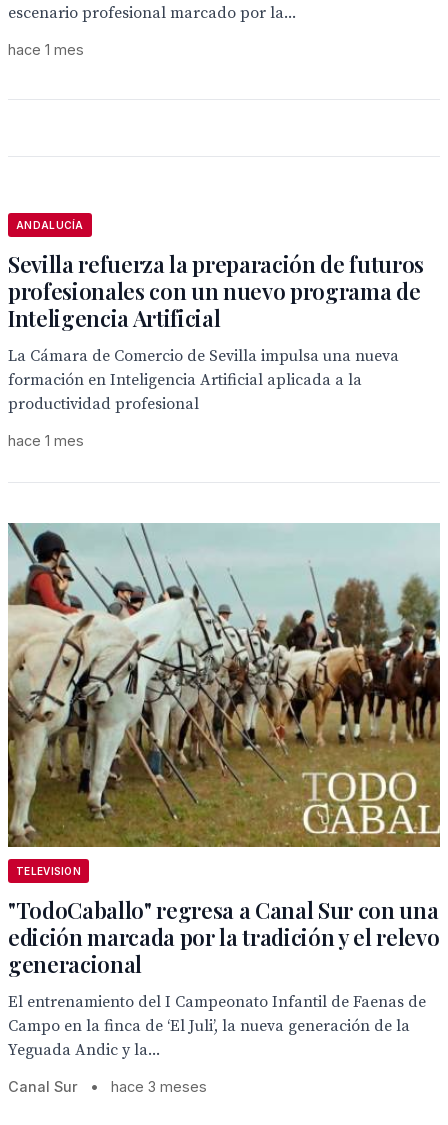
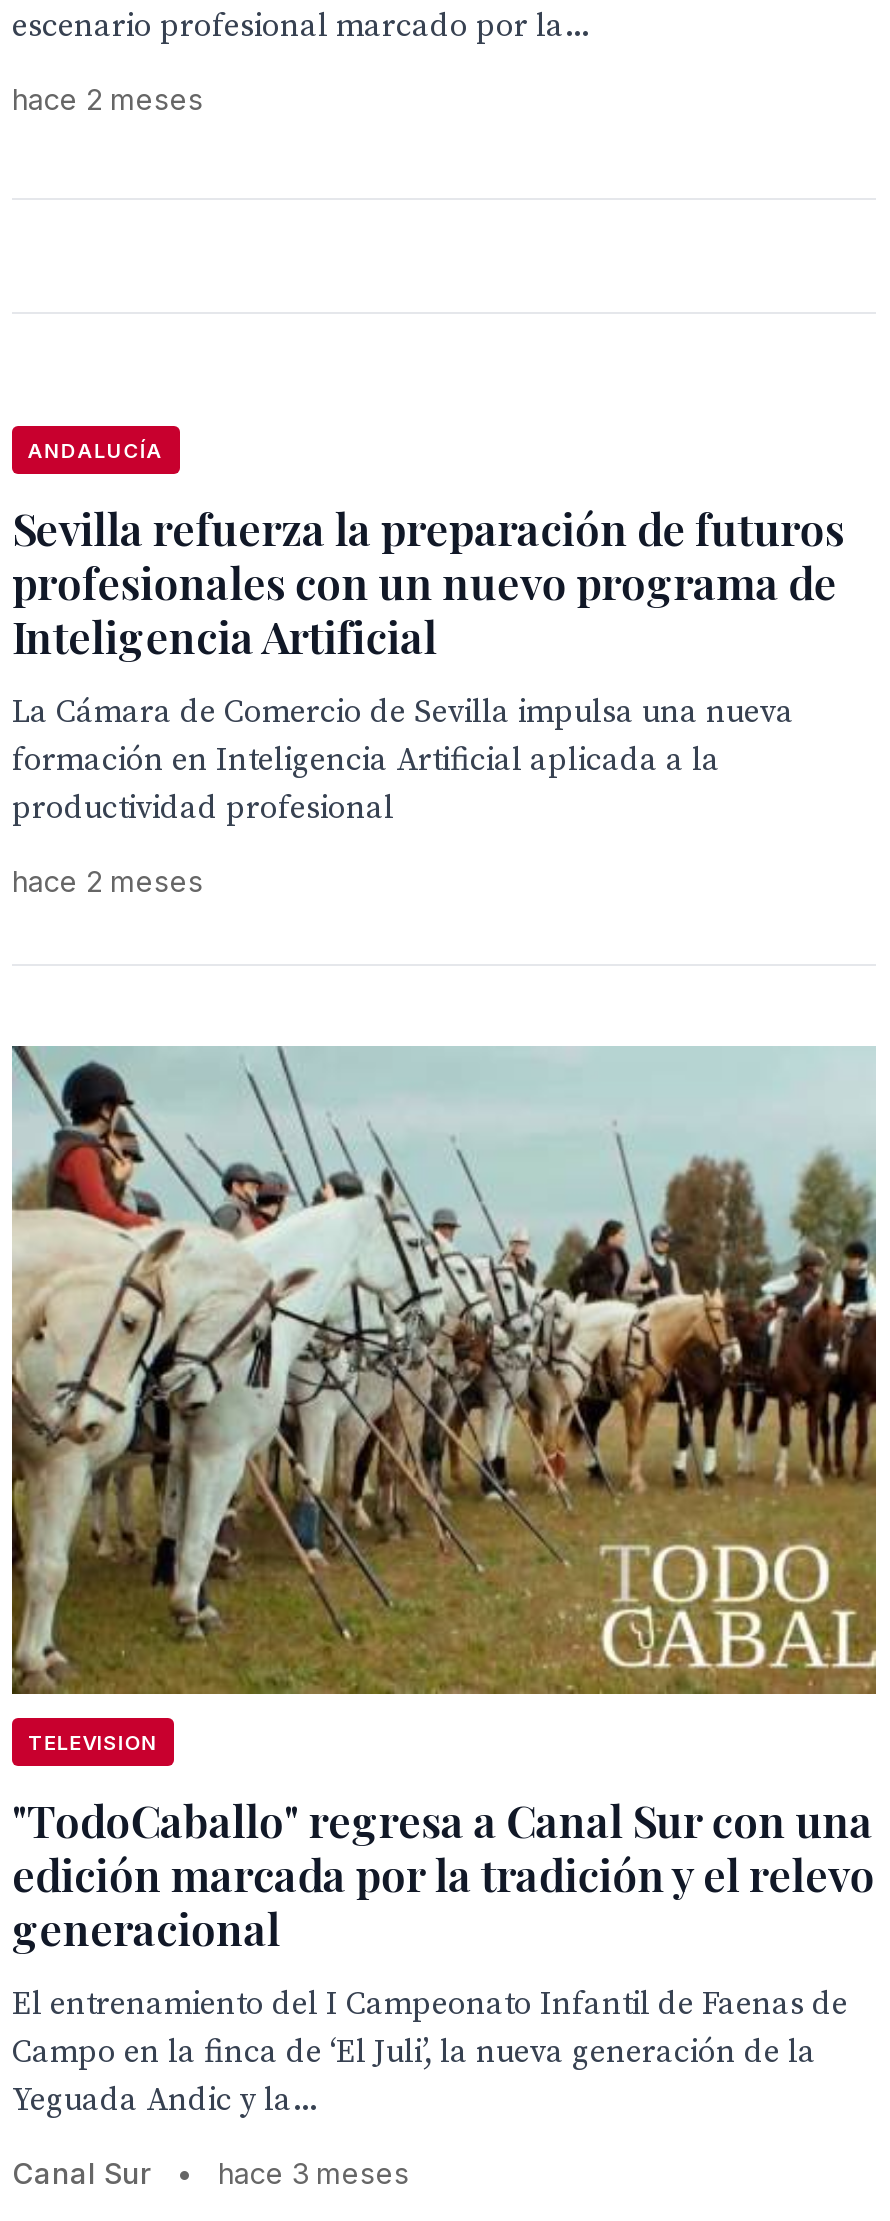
- hace 1 mes
+ hace 2 meses

- hace 1 mes
+ hace 2 meses
